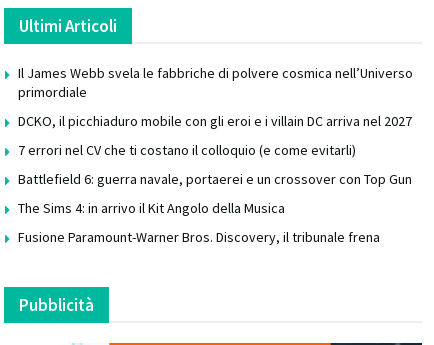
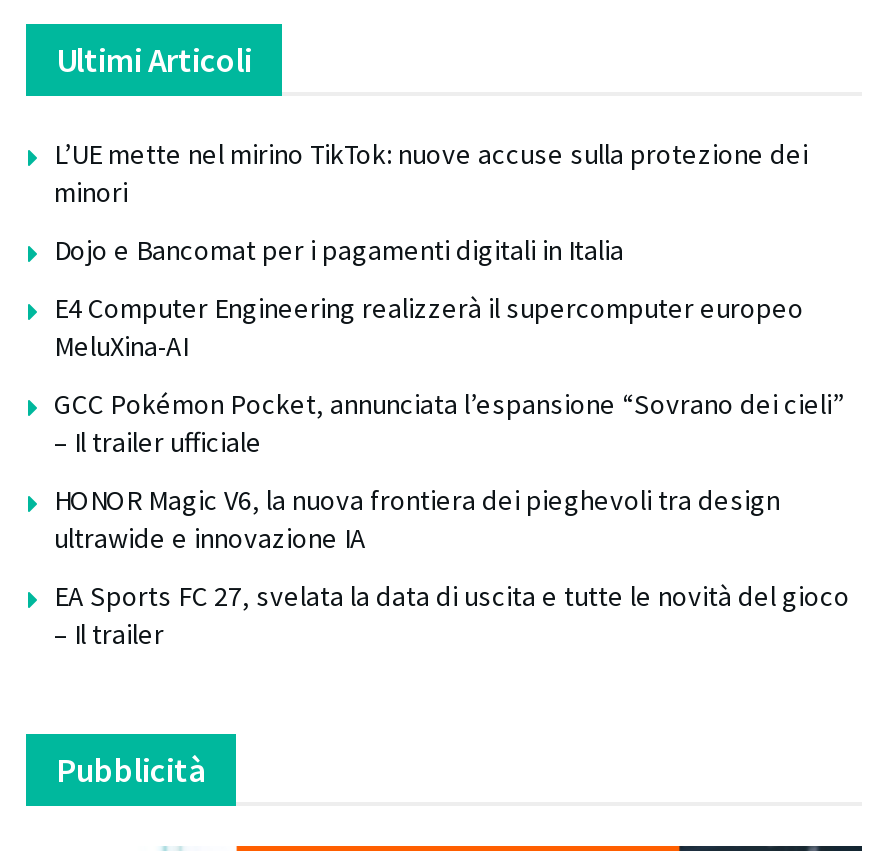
- Il James Webb svela le fabbriche di polvere cosmica nell’Universo
- primordiale
+ L’UE mette nel mirino TikTok: nuove accuse sulla protezione dei
+ minori

- DCKO, il picchiaduro mobile con gli eroi e i villain DC arriva nel 2027
+ Dojo e Bancomat per i pagamenti digitali in Italia

- 7 errori nel CV che ti costano il colloquio (e come evitarli)
+ E4 Computer Engineering realizzerà il supercomputer europeo
+ MeluXina-AI

- Battlefield 6: guerra navale, portaerei e un crossover con Top Gun
+ GCC Pokémon Pocket, annunciata l’espansione “Sovrano dei cieli”
+ – Il trailer ufficiale

- The Sims 4: in arrivo il Kit Angolo della Musica
+ HONOR Magic V6, la nuova frontiera dei pieghevoli tra design
+ ultrawide e innovazione IA

- Fusione Paramount-Warner Bros. Discovery, il tribunale frena
+ EA Sports FC 27, svelata la data di uscita e tutte le novità del gioco
+ – Il trailer
